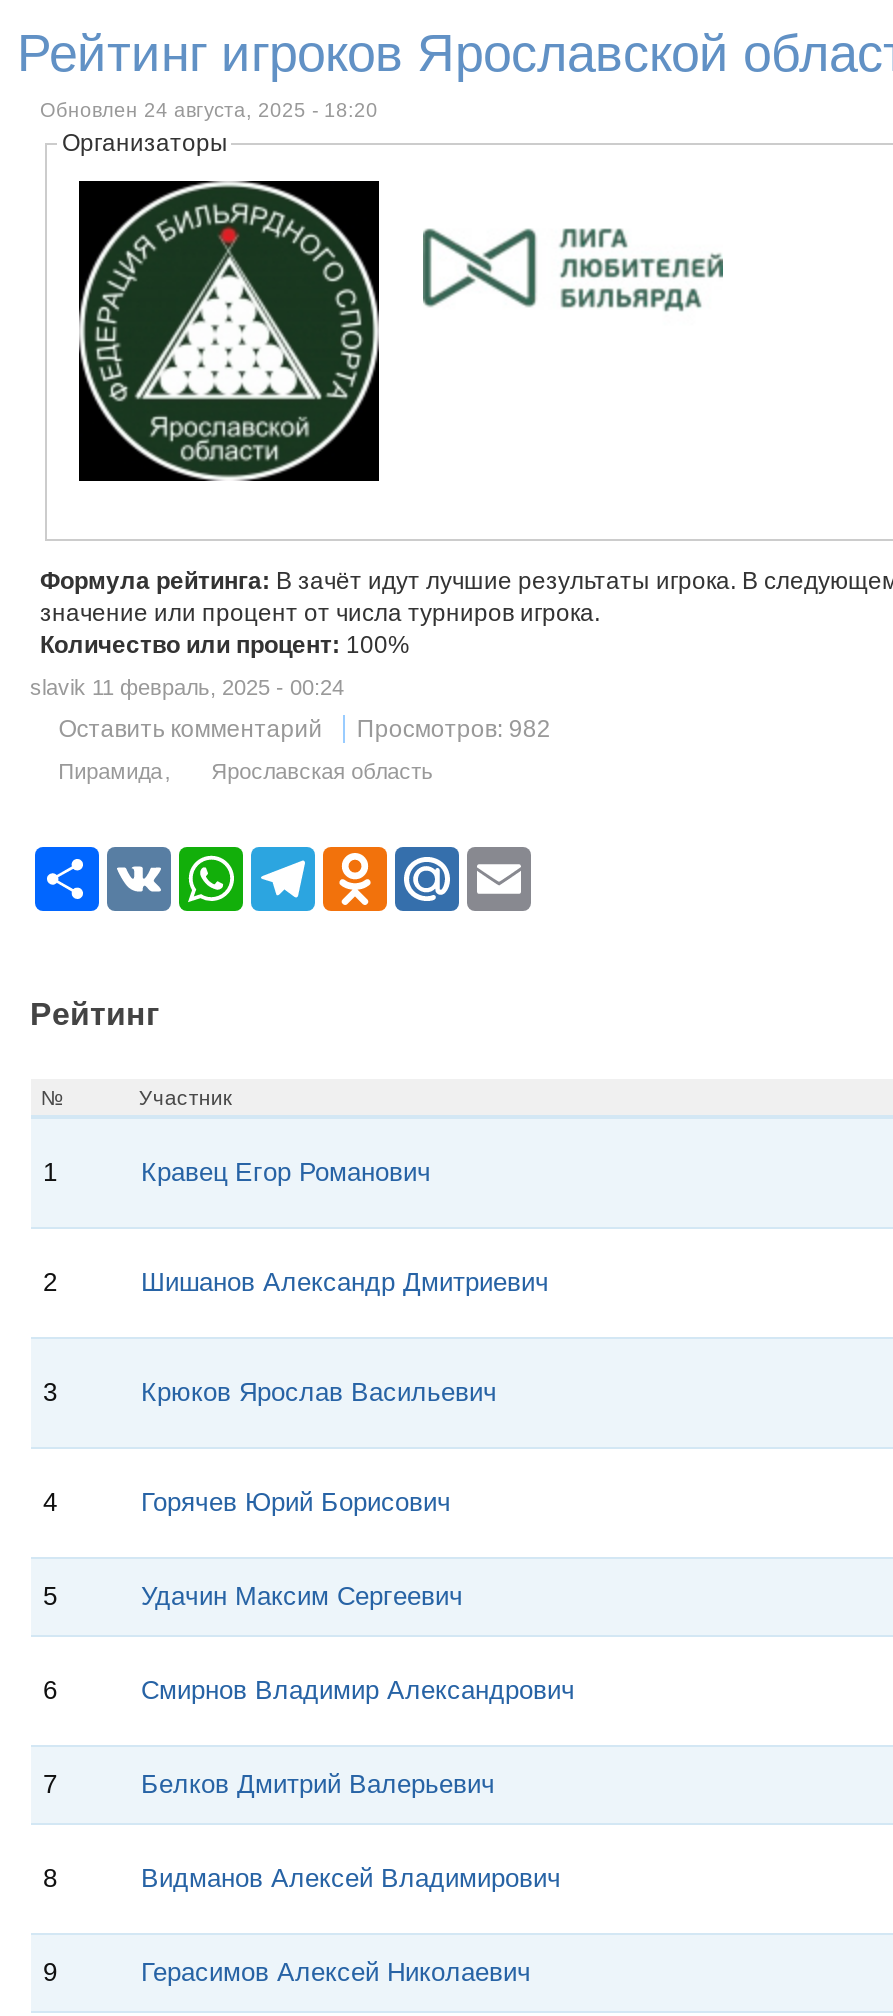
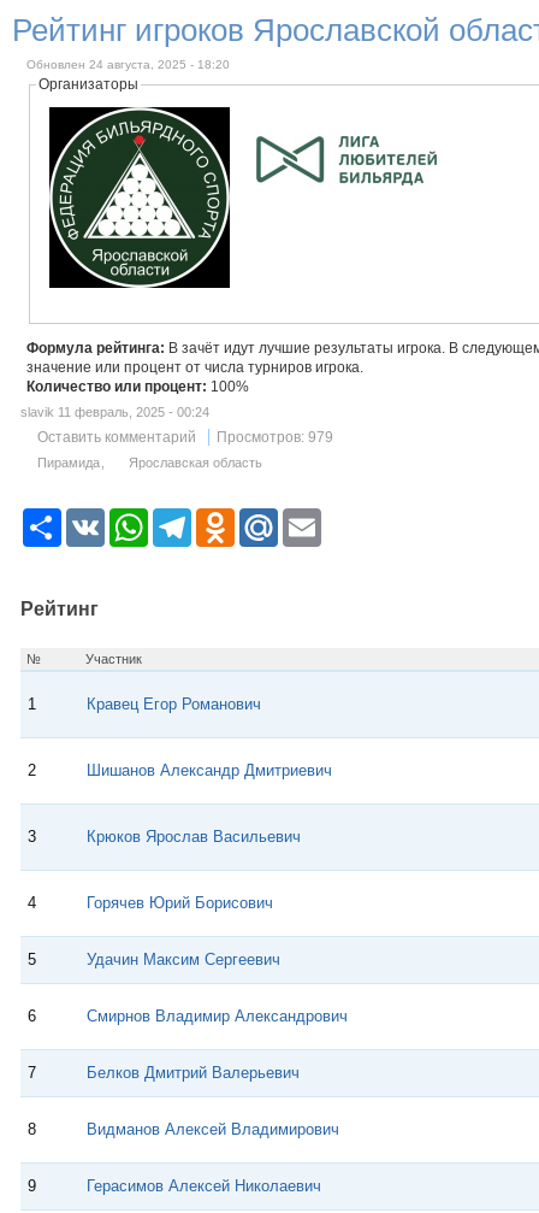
- Оставить комментарий Просмотров: 982
+ Оставить комментарий Просмотров: 979
